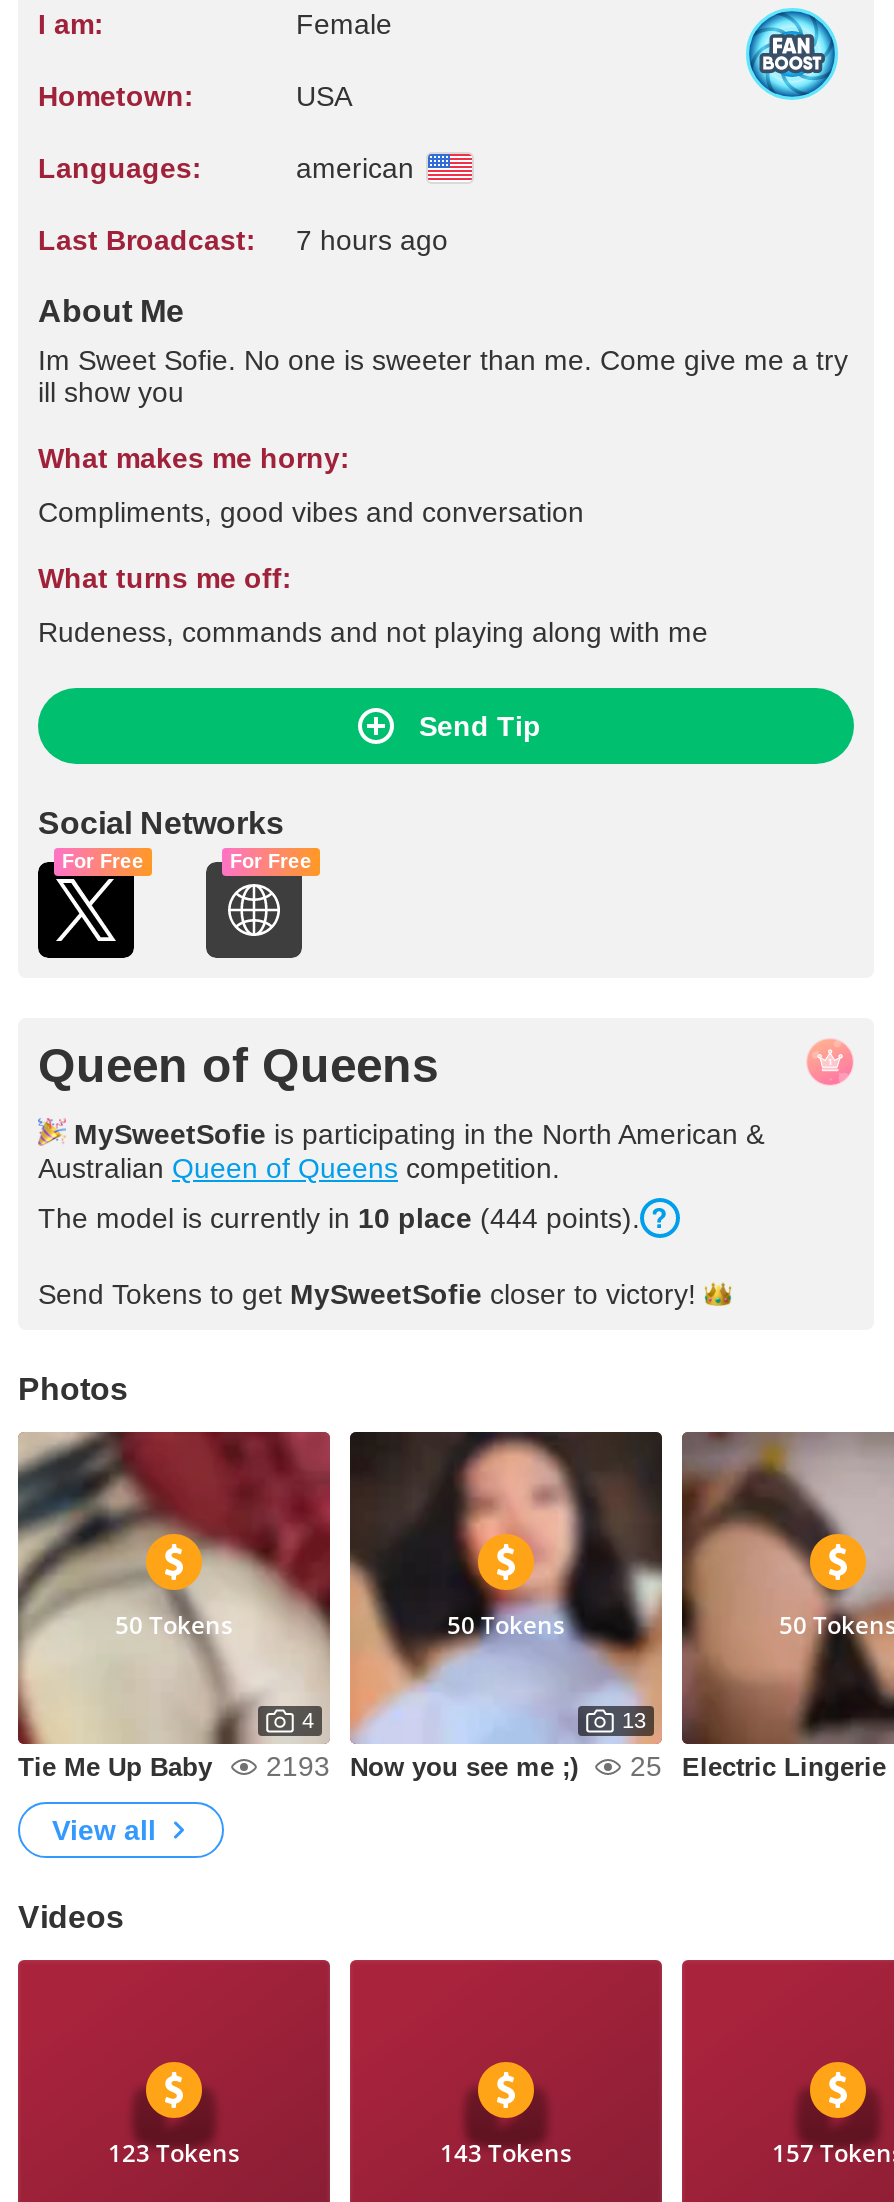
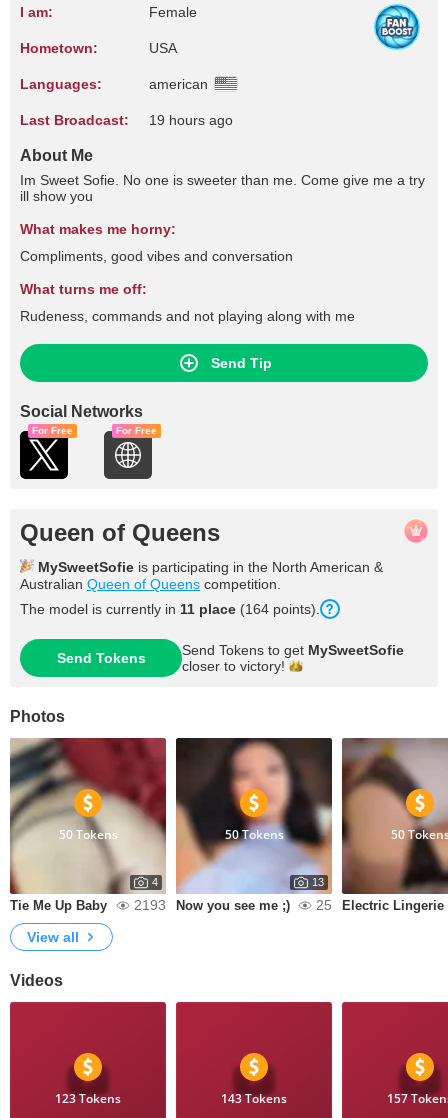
- Last Broadcast: 7 hours ago
+ Last Broadcast: 19 hours ago

- The model is currently in 10 place (444 points).
+ The model is currently in 11 place (164 points).

- Send Tokens to get MySweetSofie closer to victory!
+ Send Tokens
+ Send Tokens to get MySweetSofie
+ closer to victory!
